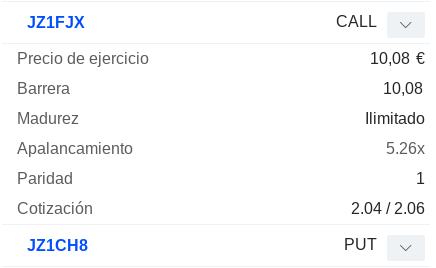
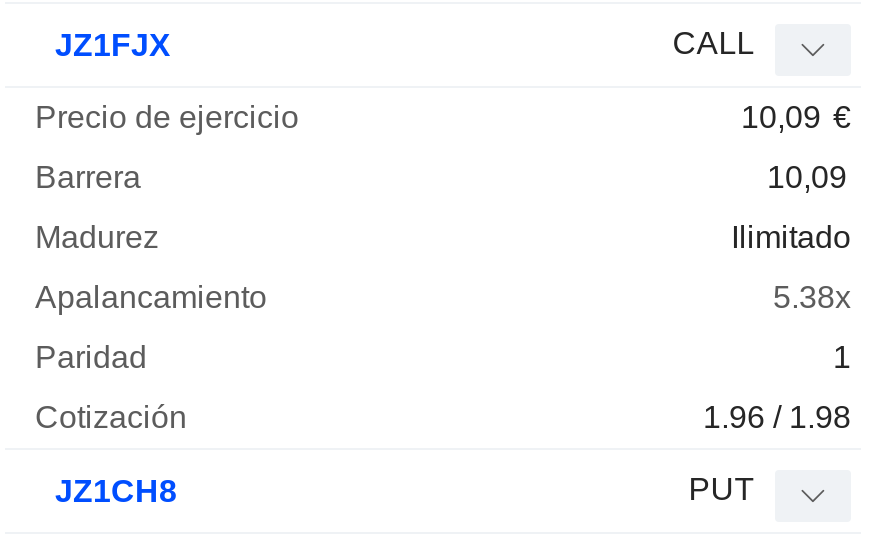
- 10,08 €
+ 10,09 €

- 10,08
+ 10,09

- 5.26x
+ 5.38x

- 2.04 / 2.06
+ 1.96 / 1.98
